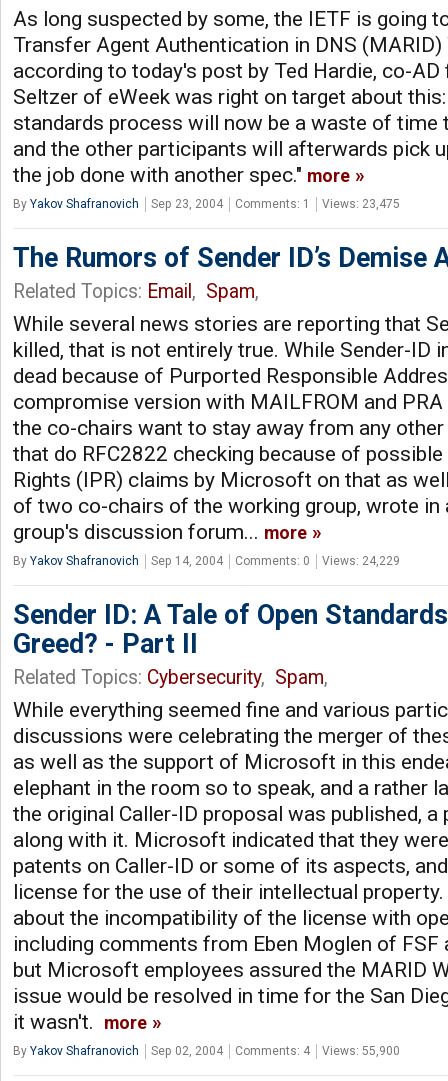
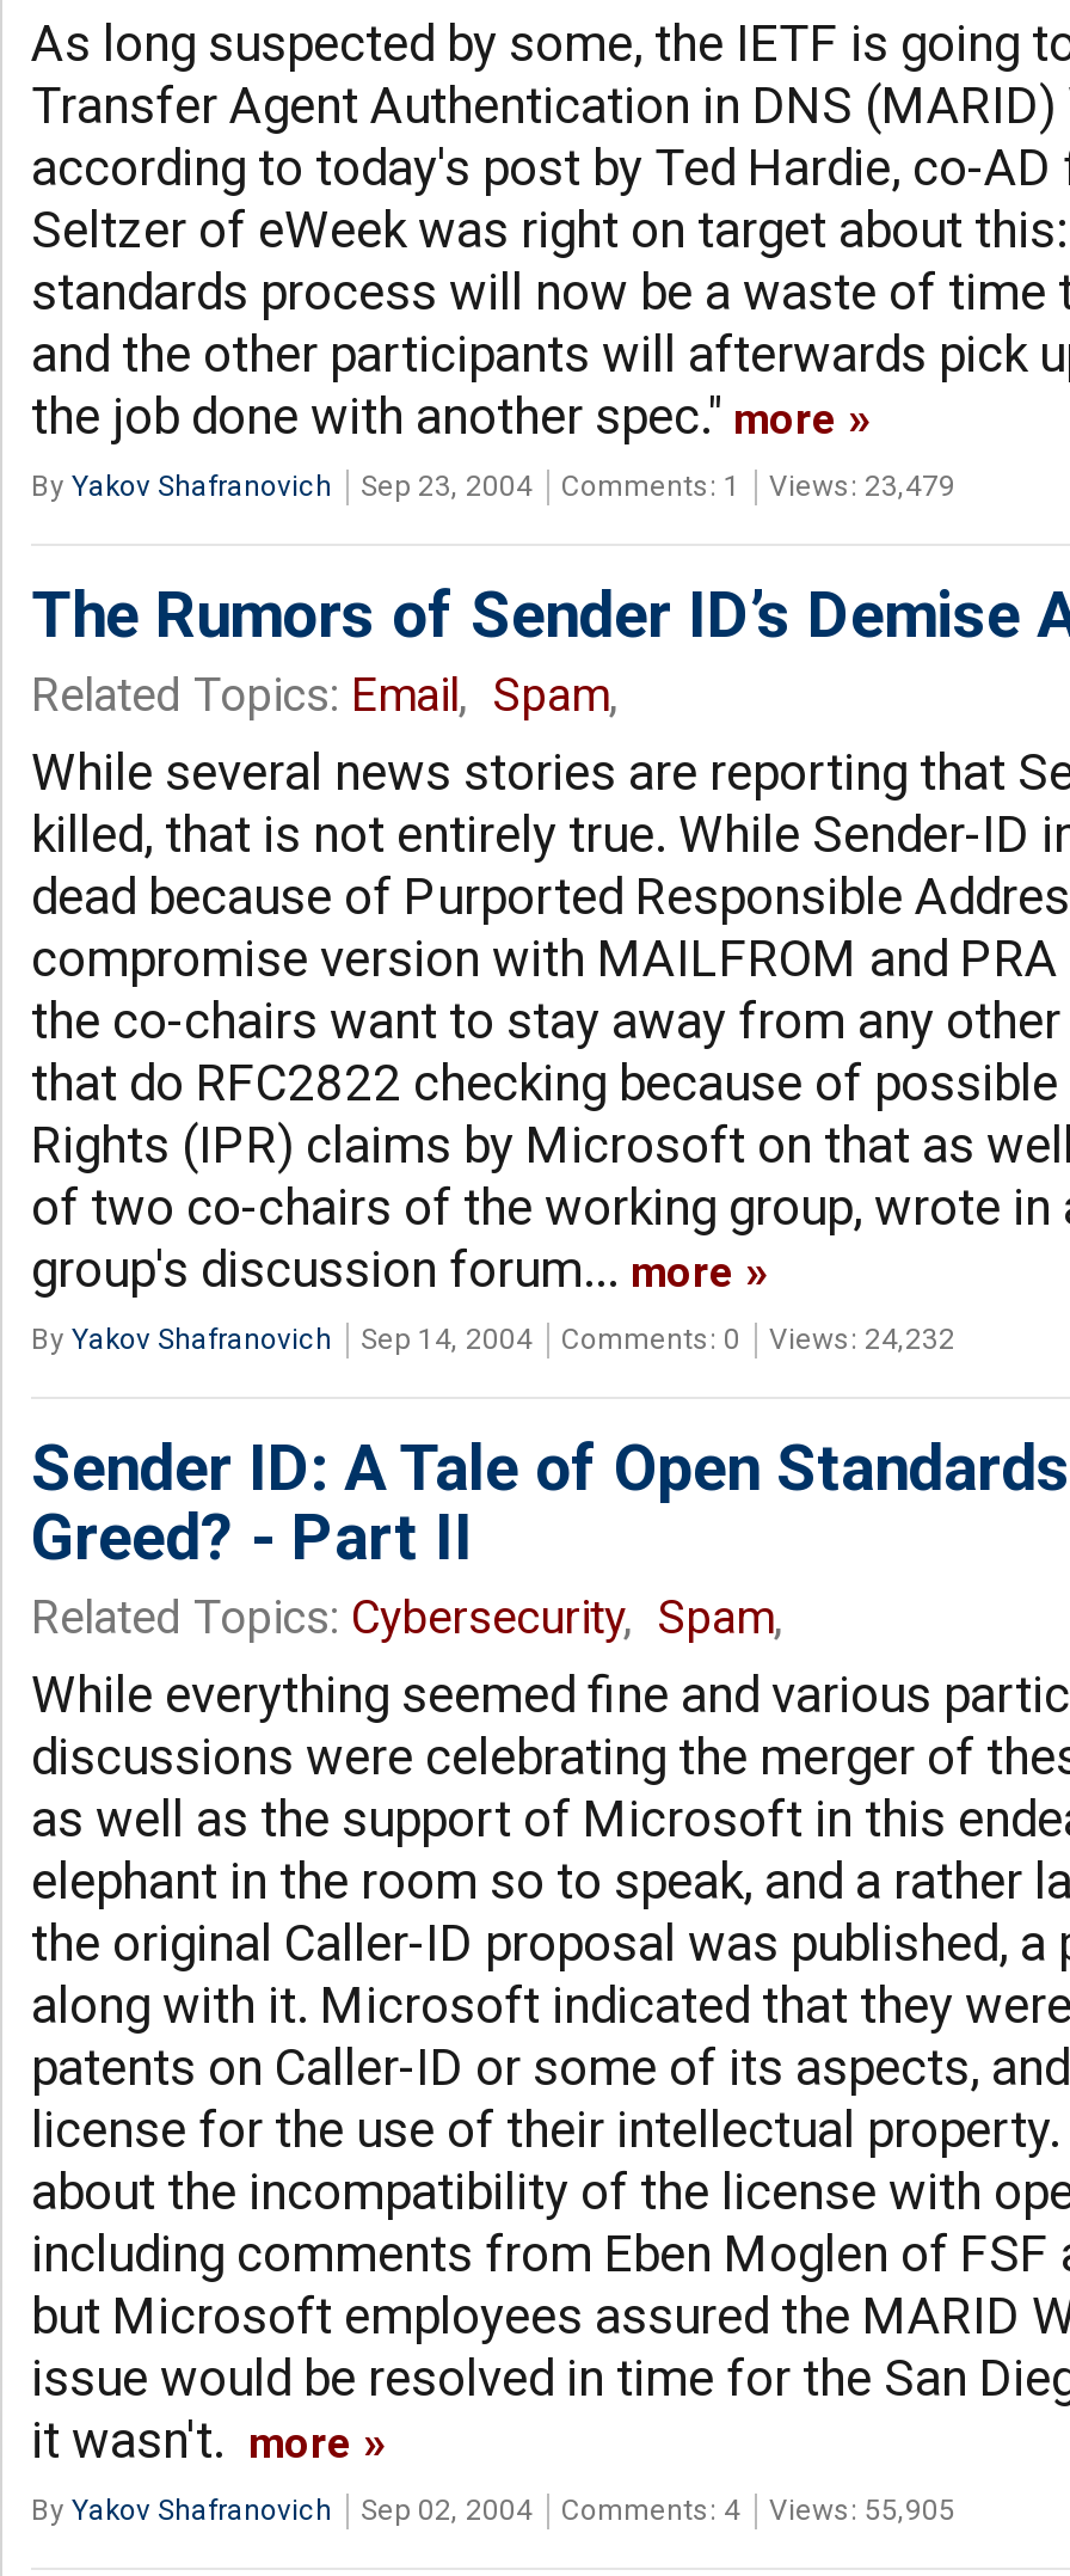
- By Yakov Shafranovich Sep 23, 2004 Comments: 1 Views: 23,475
+ By Yakov Shafranovich Sep 23, 2004 Comments: 1 Views: 23,479

- By Yakov Shafranovich Sep 14, 2004 Comments: 0 Views: 24,229
+ By Yakov Shafranovich Sep 14, 2004 Comments: 0 Views: 24,232

- By Yakov Shafranovich Sep 02, 2004 Comments: 4 Views: 55,900
+ By Yakov Shafranovich Sep 02, 2004 Comments: 4 Views: 55,905
